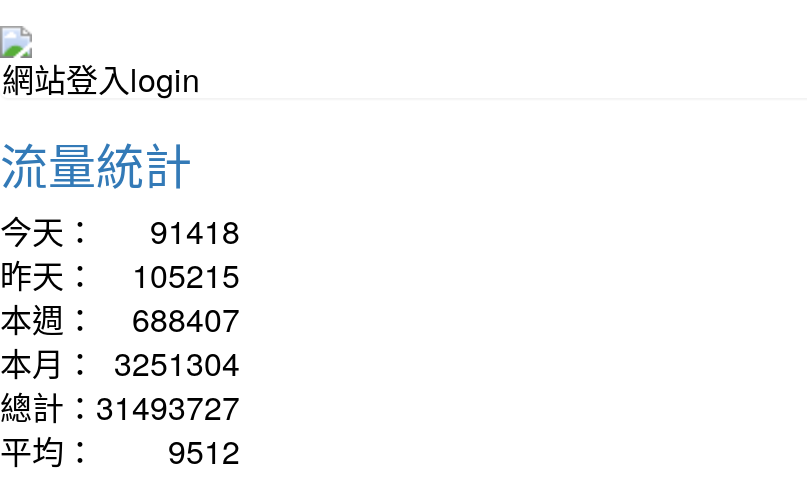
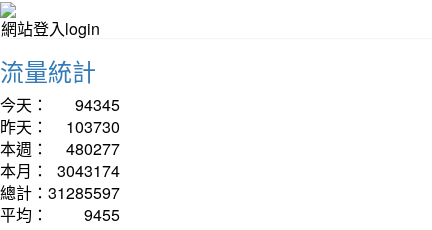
- 今天： 91418
+ 今天： 94345

- 昨天： 105215
+ 昨天： 103730

- 本週： 688407
+ 本週： 480277

- 本月： 3251304
+ 本月： 3043174

- 總計：31493727
+ 總計：31285597

- 平均： 9512
+ 平均： 9455
